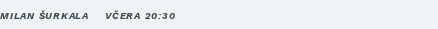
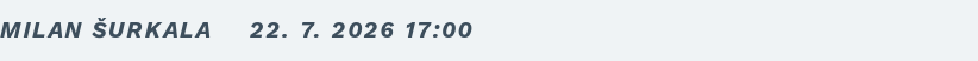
- MILAN ŠURKALA VČERA 20:30
+ MILAN ŠURKALA 22. 7. 2026 17:00
